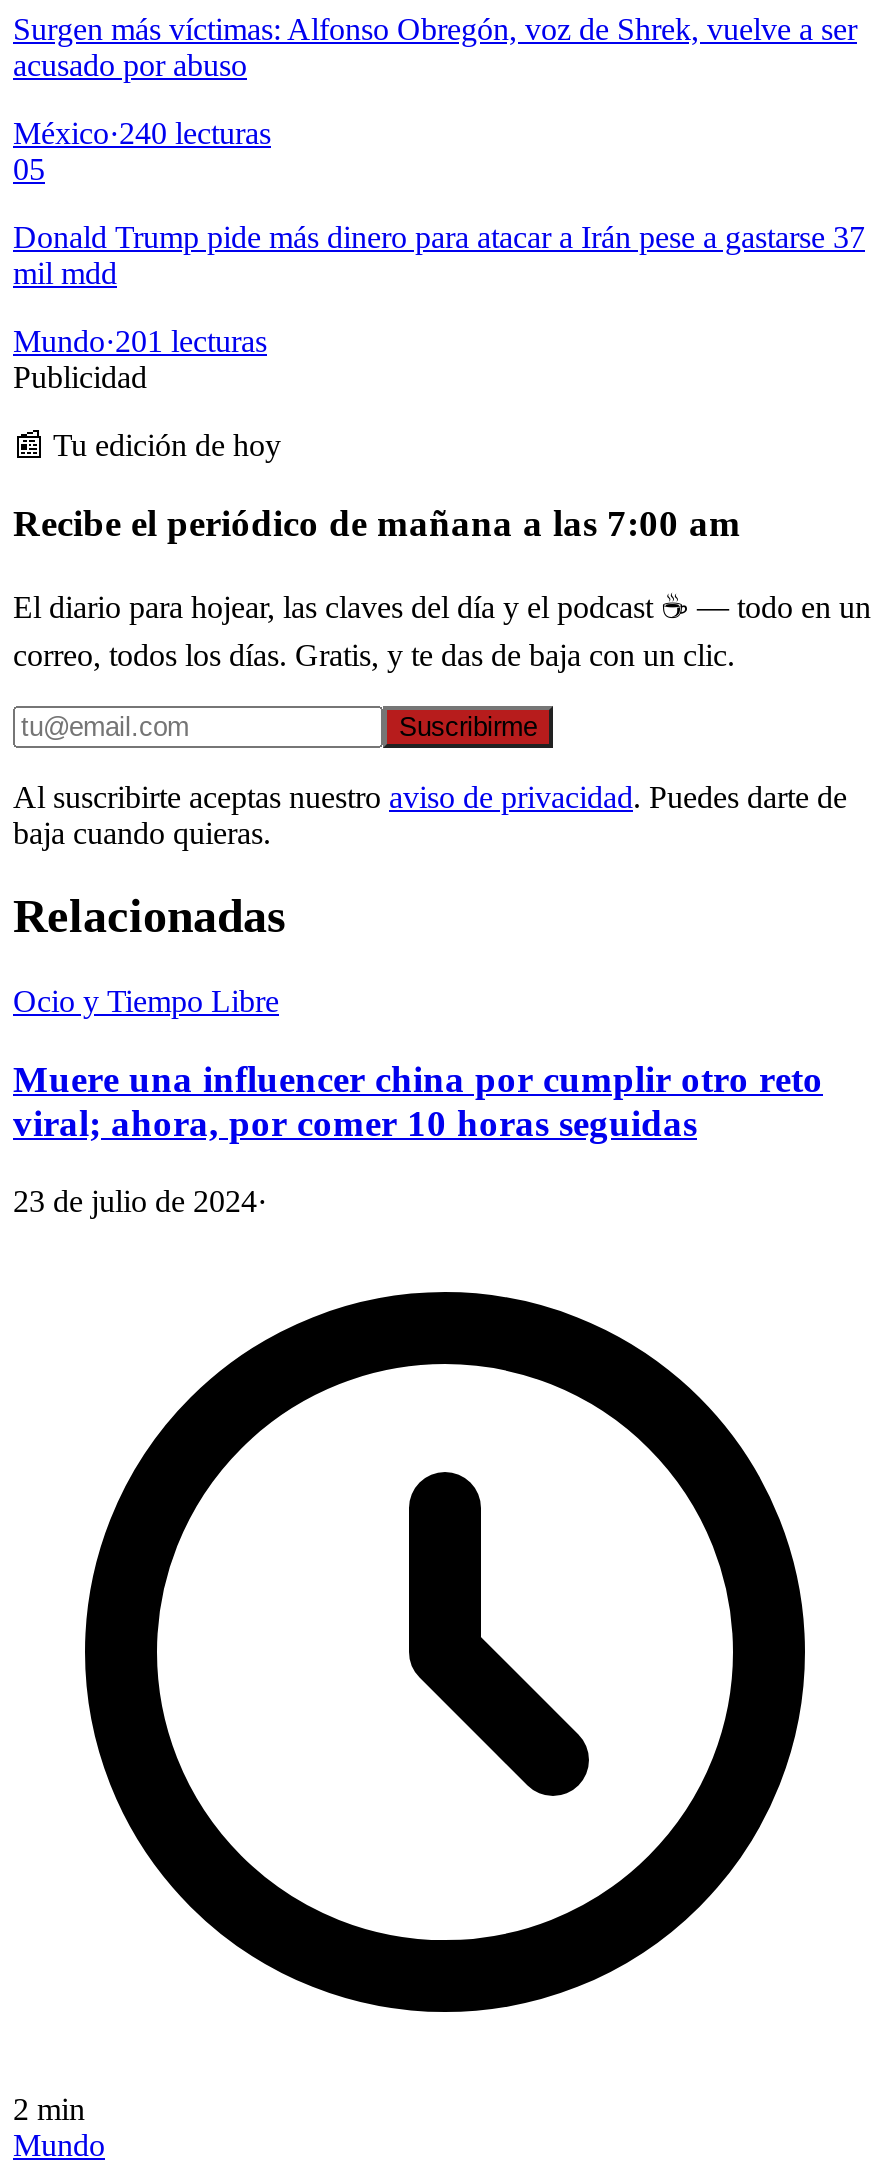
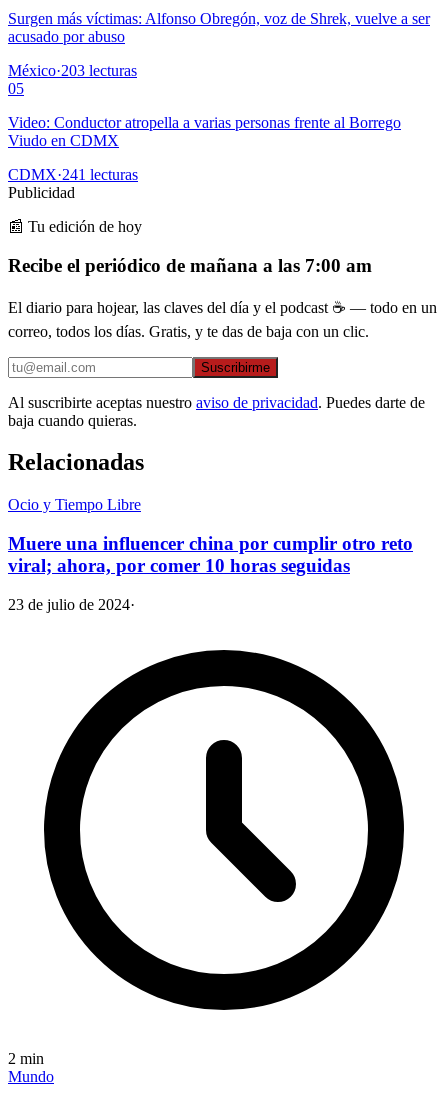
- México·240 lecturas
+ México·203 lecturas

- Donald Trump pide más dinero para atacar a Irán pese a gastarse 37
- mil mdd
+ Video: Conductor atropella a varias personas frente al Borrego
+ Viudo en CDMX

- Mundo·201 lecturas
+ CDMX·241 lecturas
